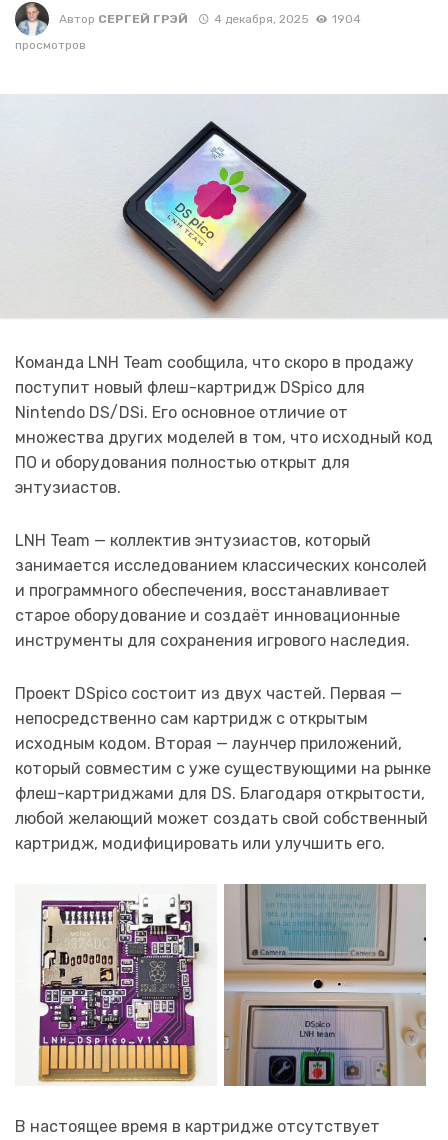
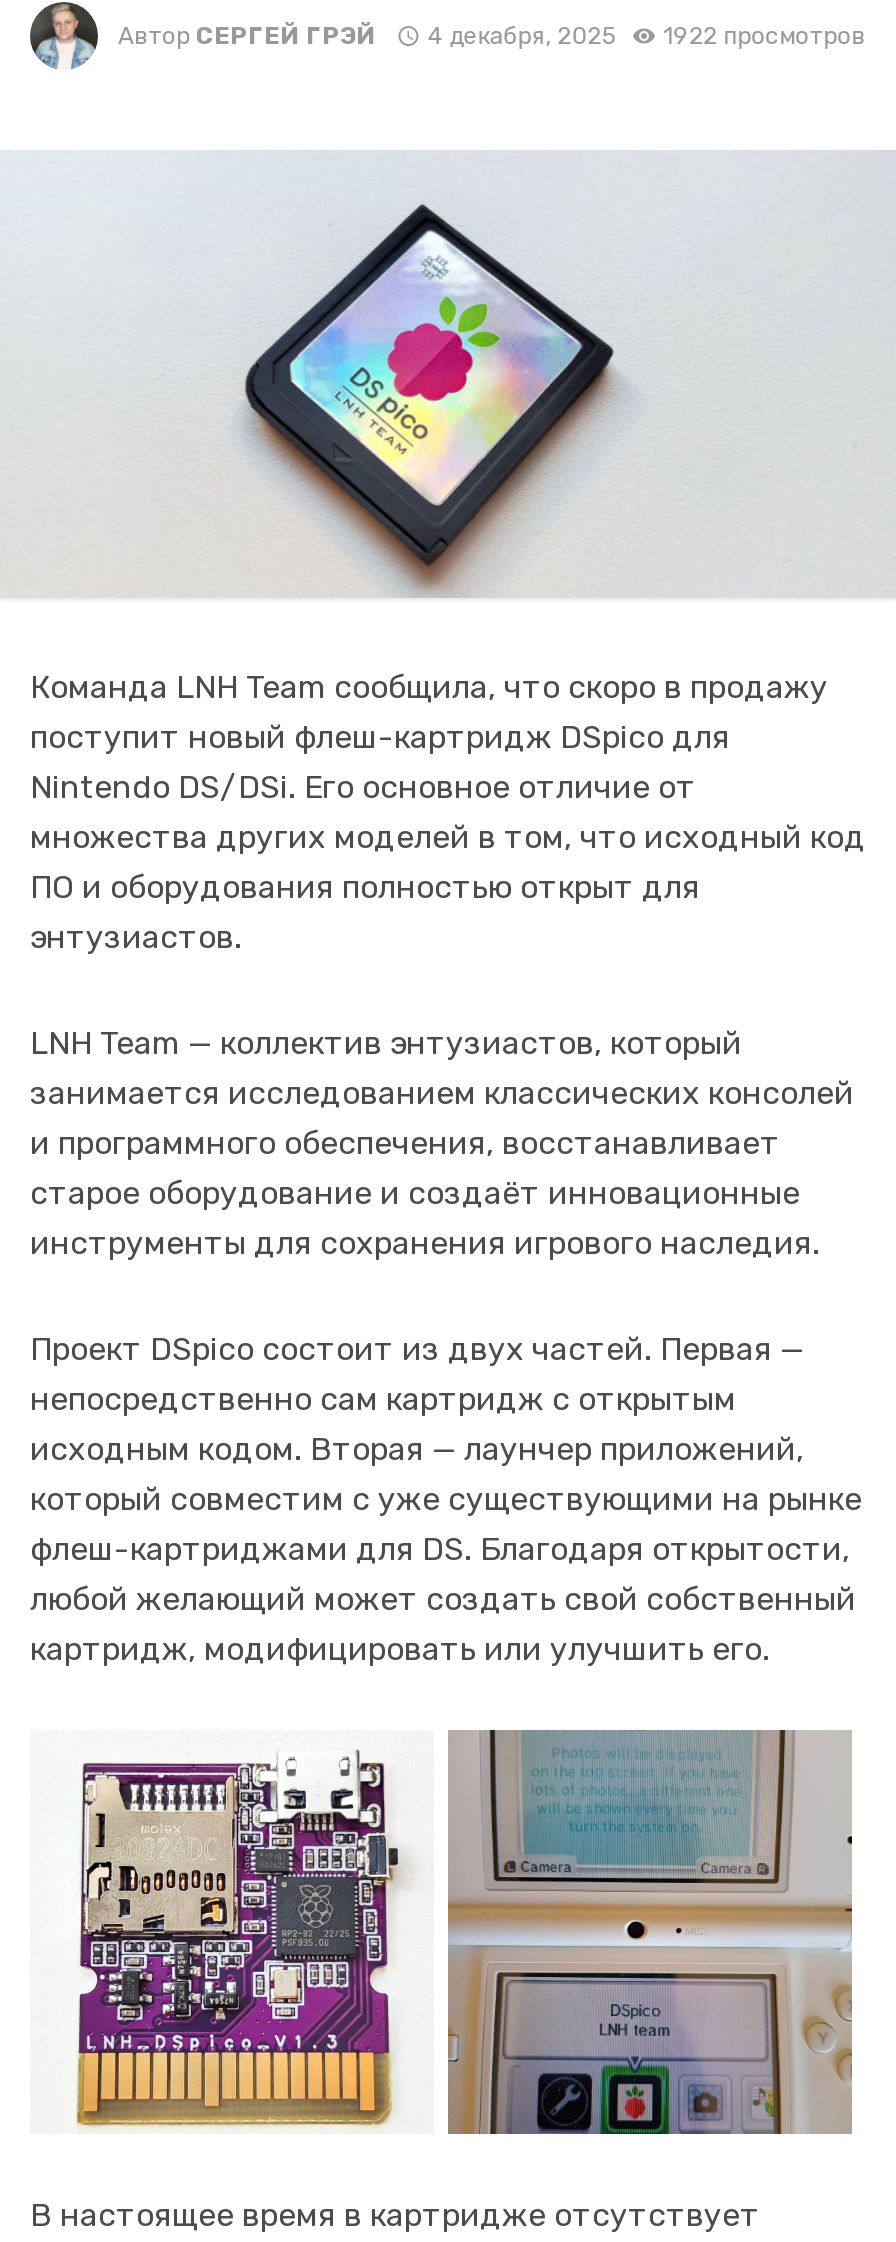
- 1904
- просмотров
+ 1922 просмотров
